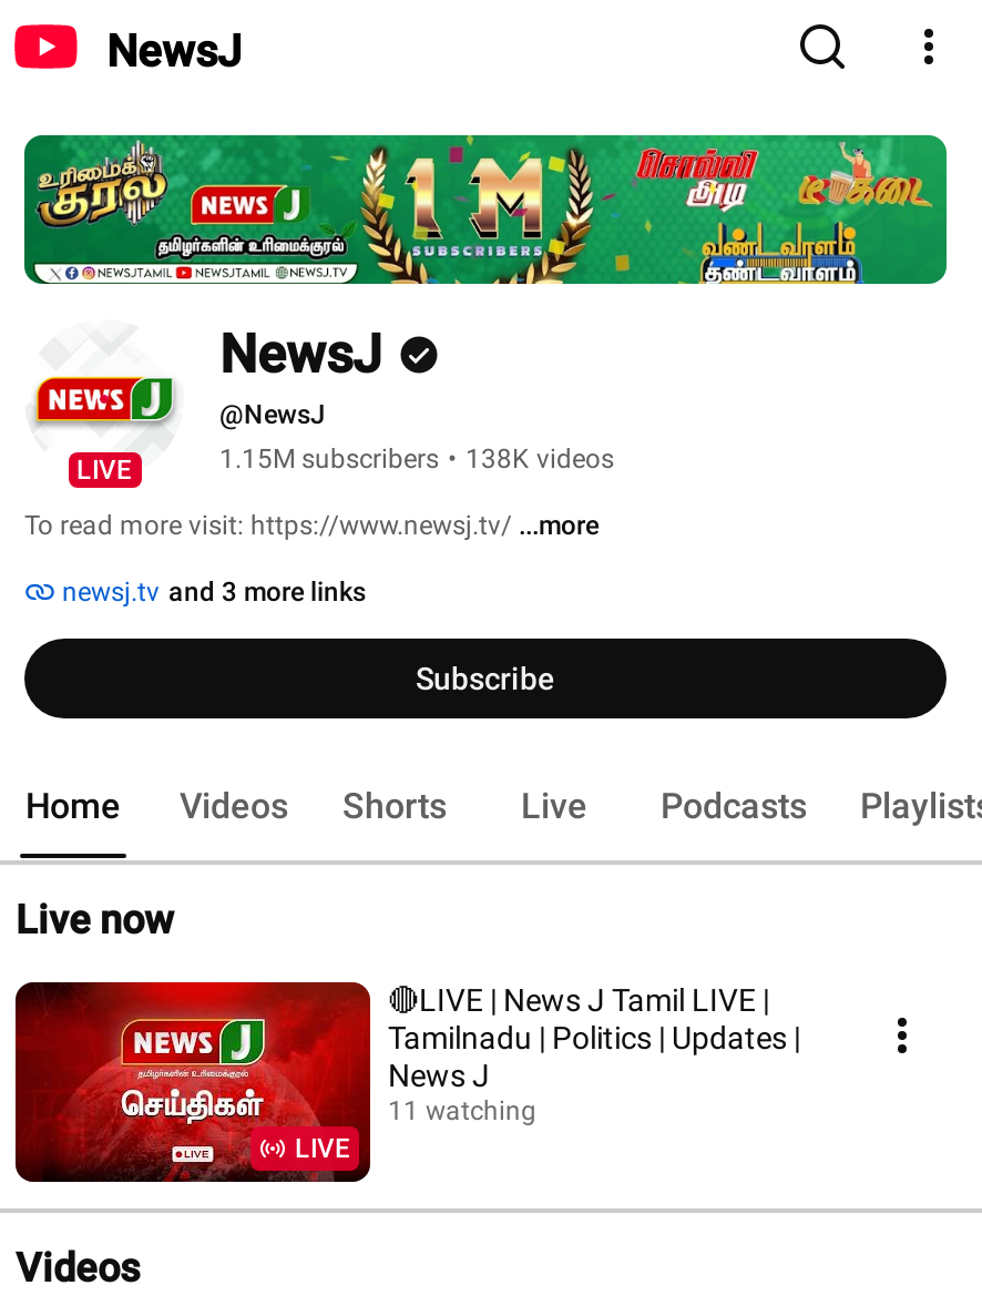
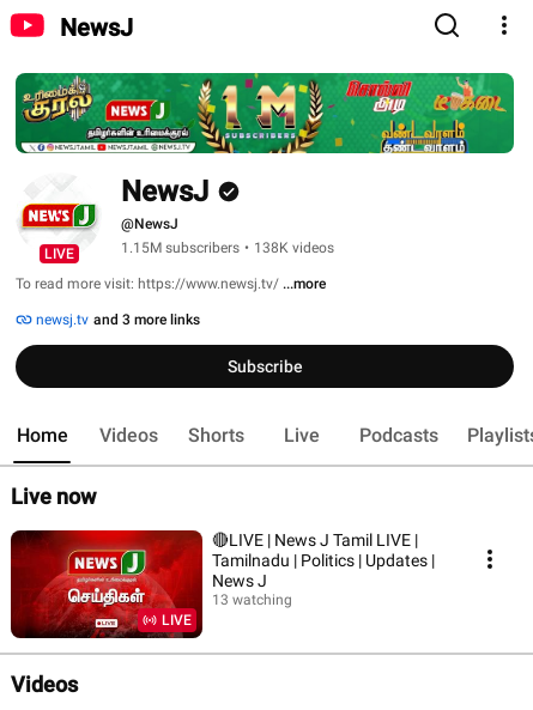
- 11 watching
+ 13 watching
